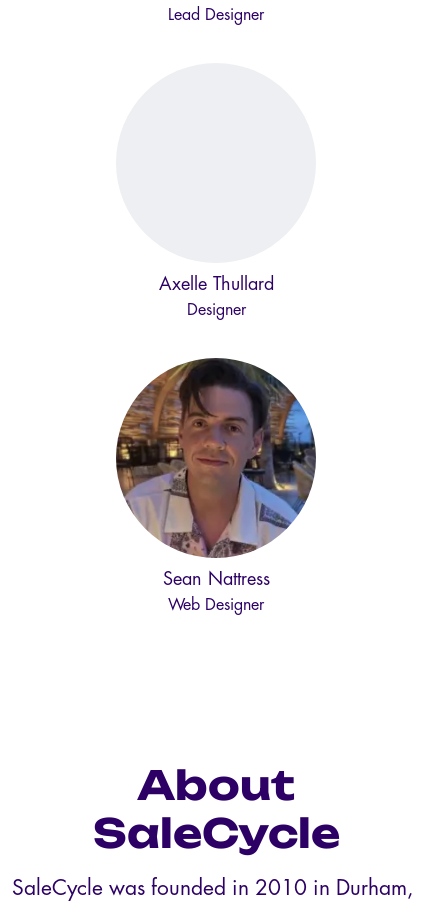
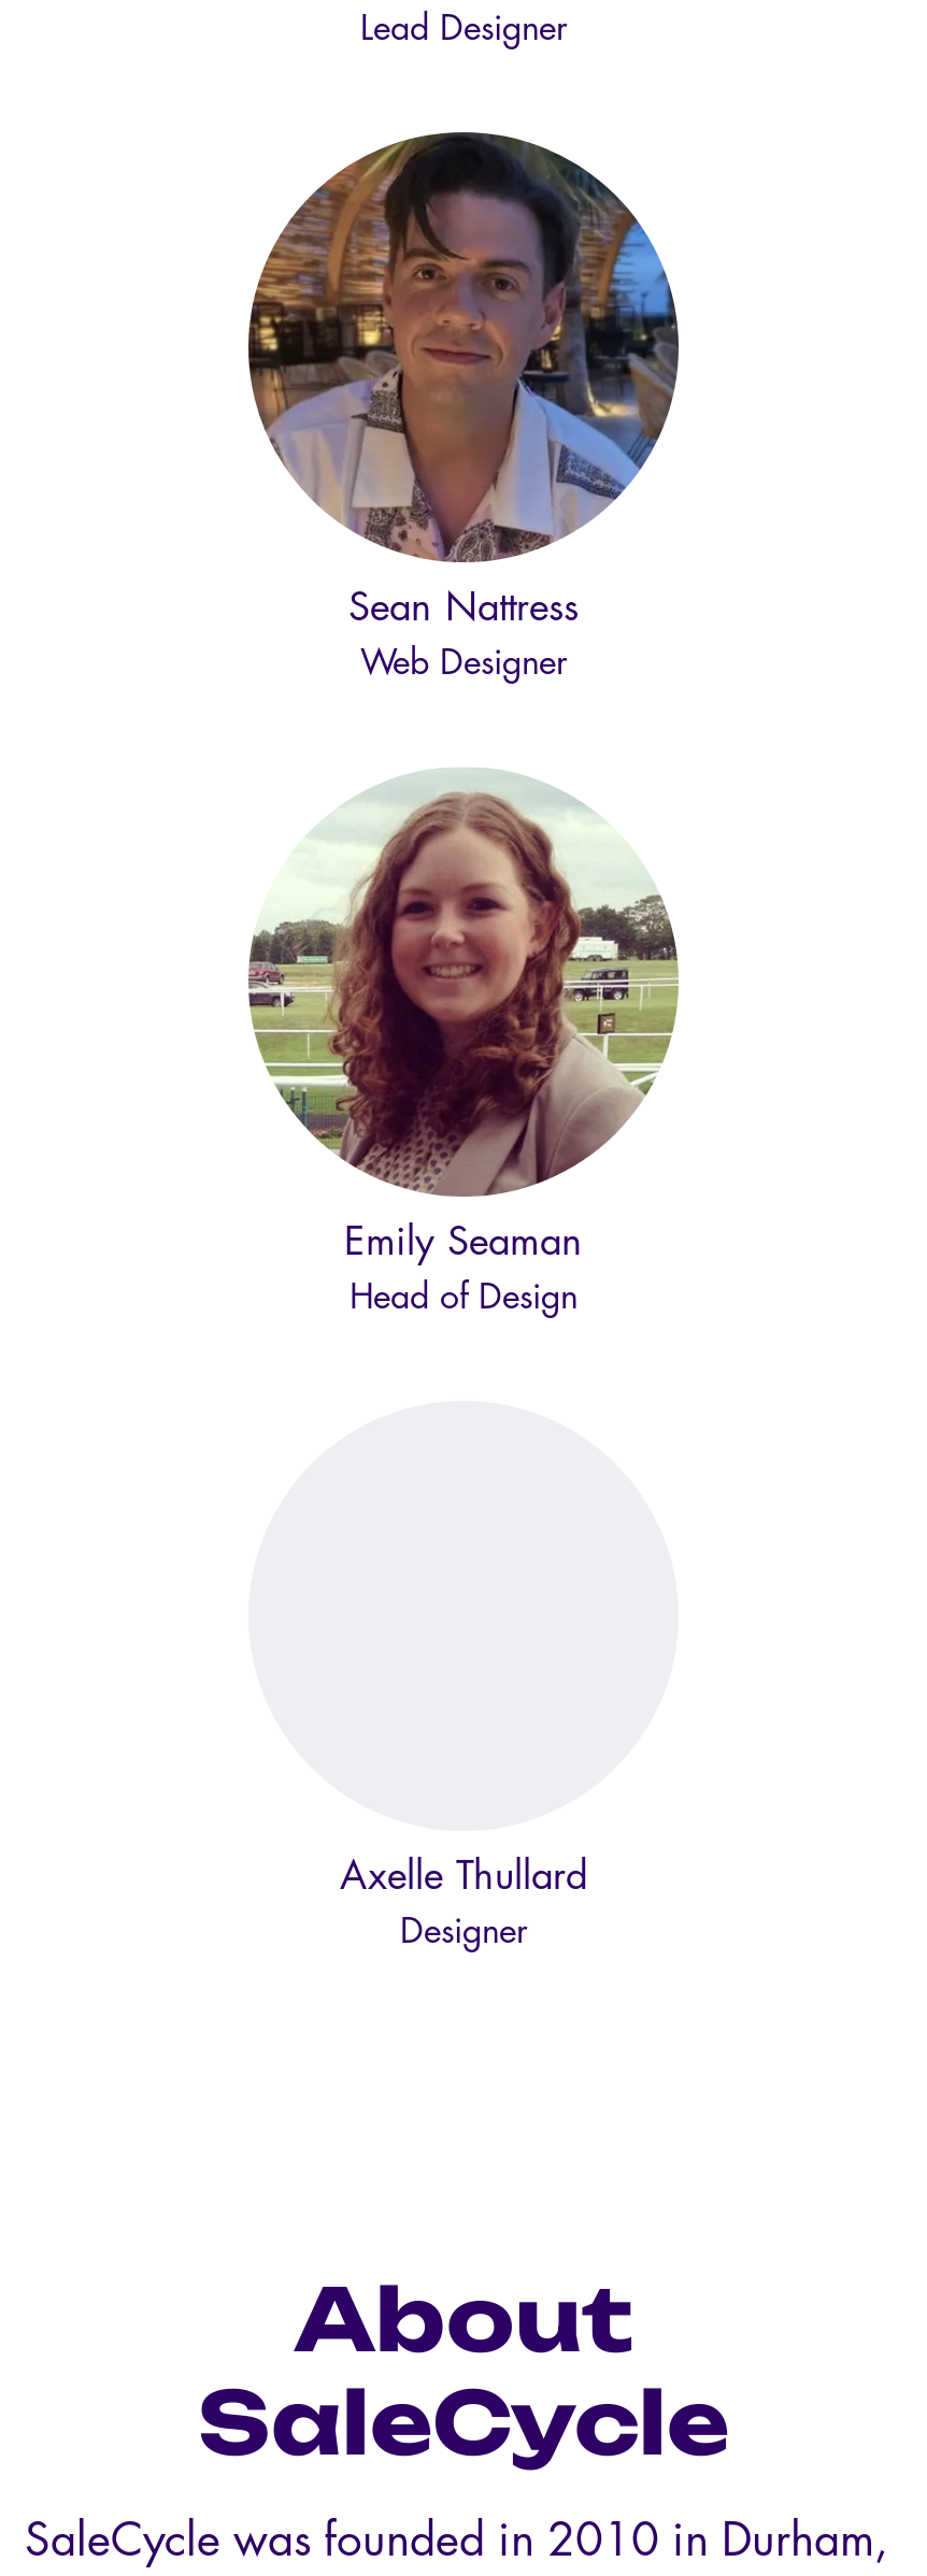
+ [image]
+ Emily Seaman
+ Head of Design

moved down: Axelle Thullard | Designer

moved up: [image] | Sean Nattress | Web Designer
